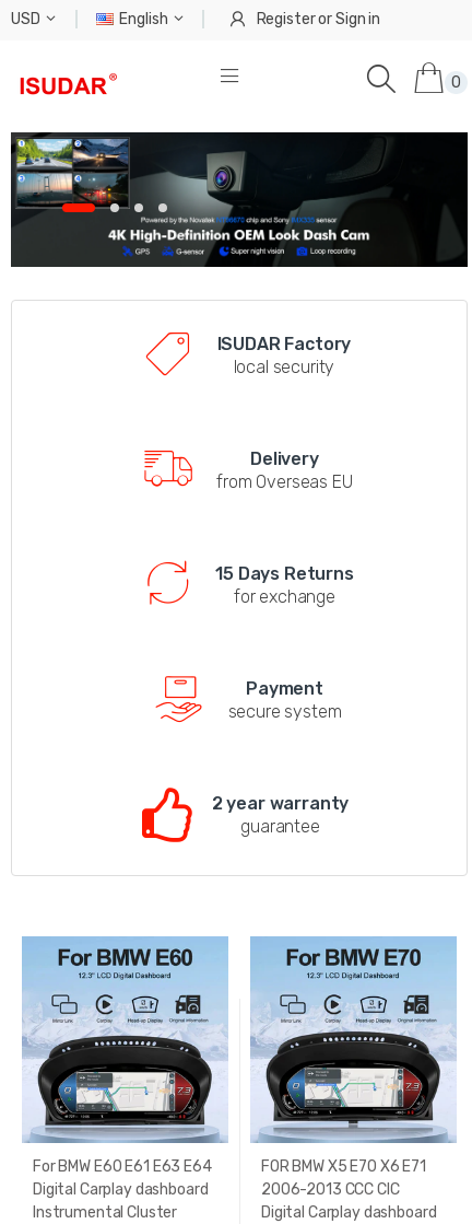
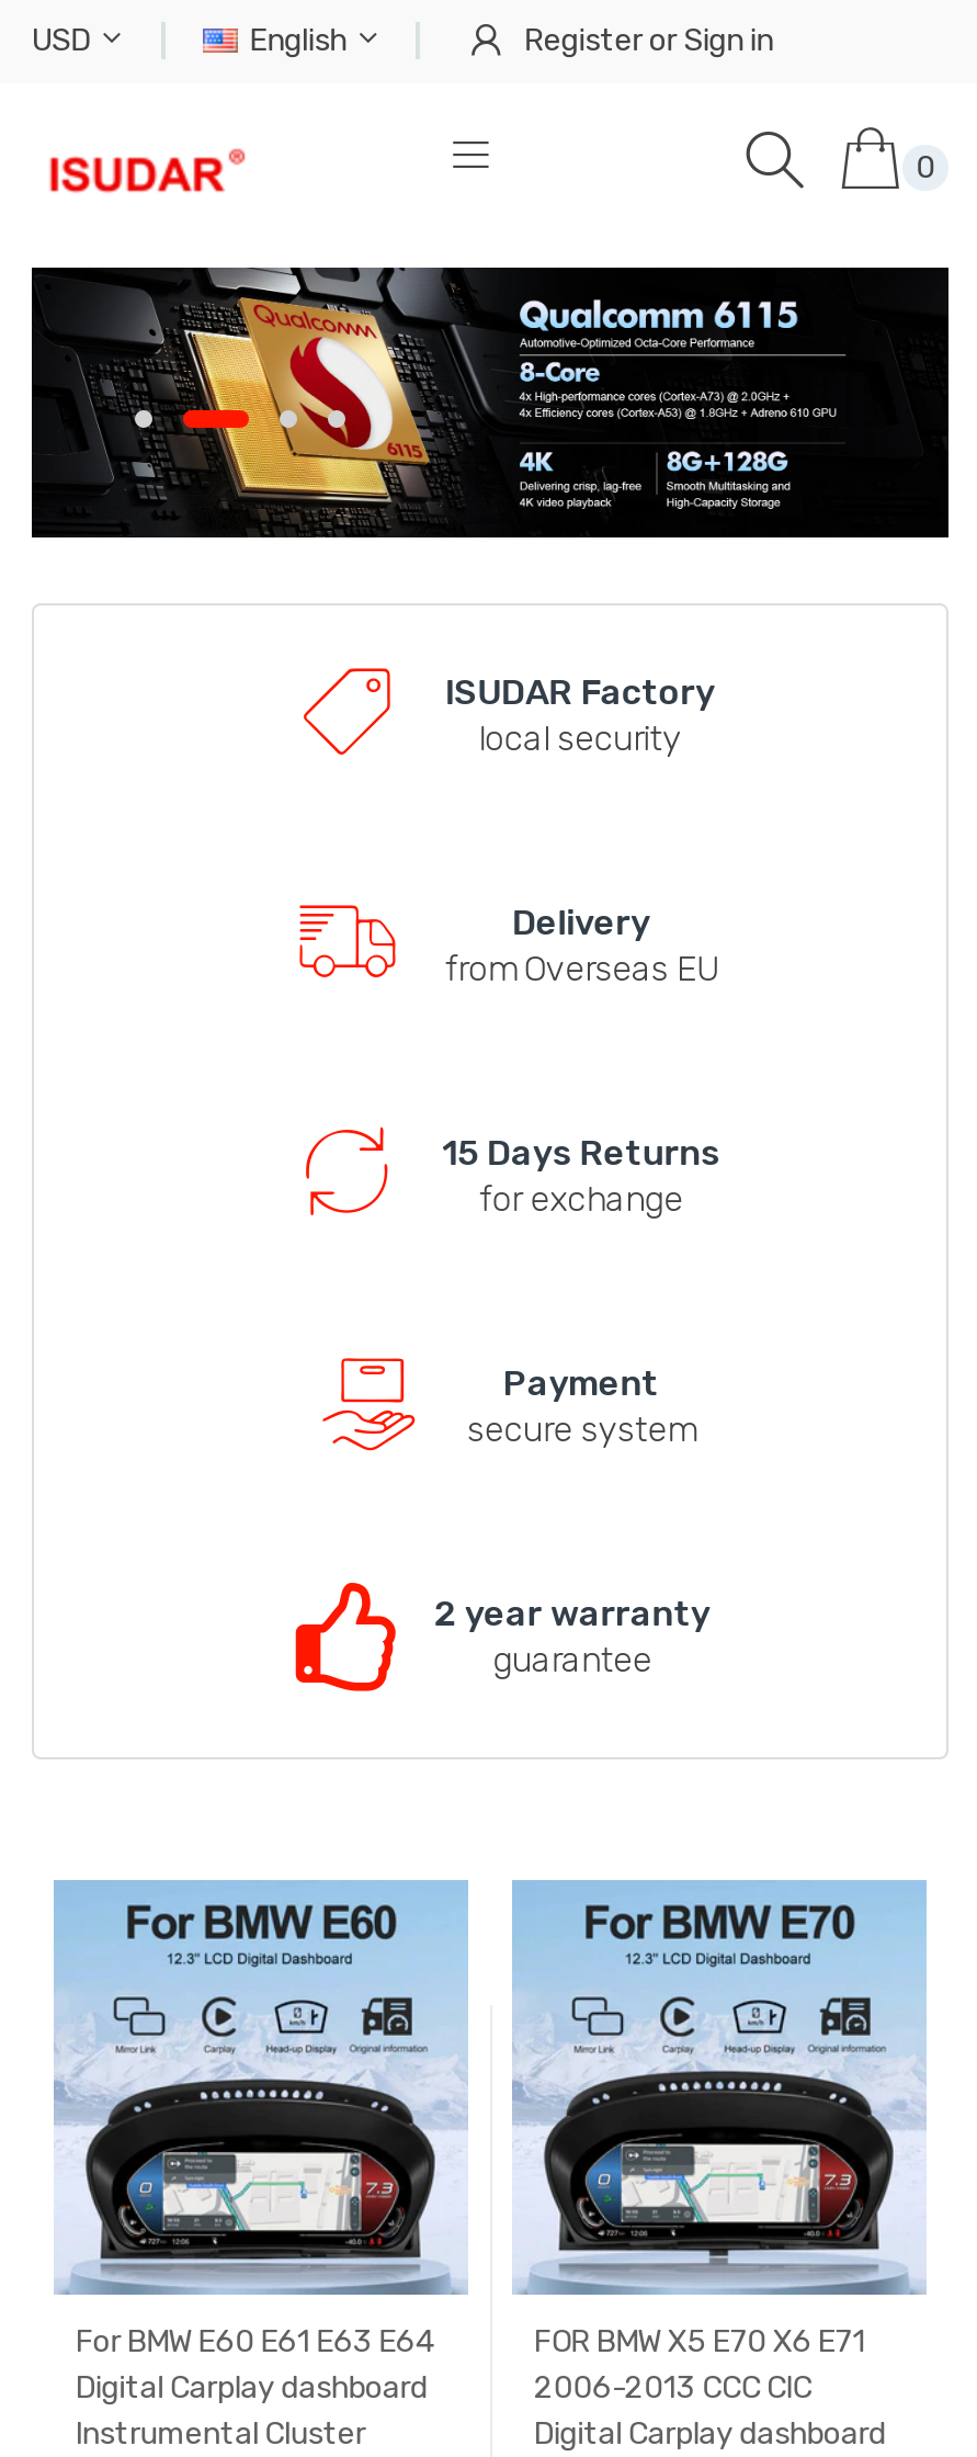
- [image]
+ [image]
